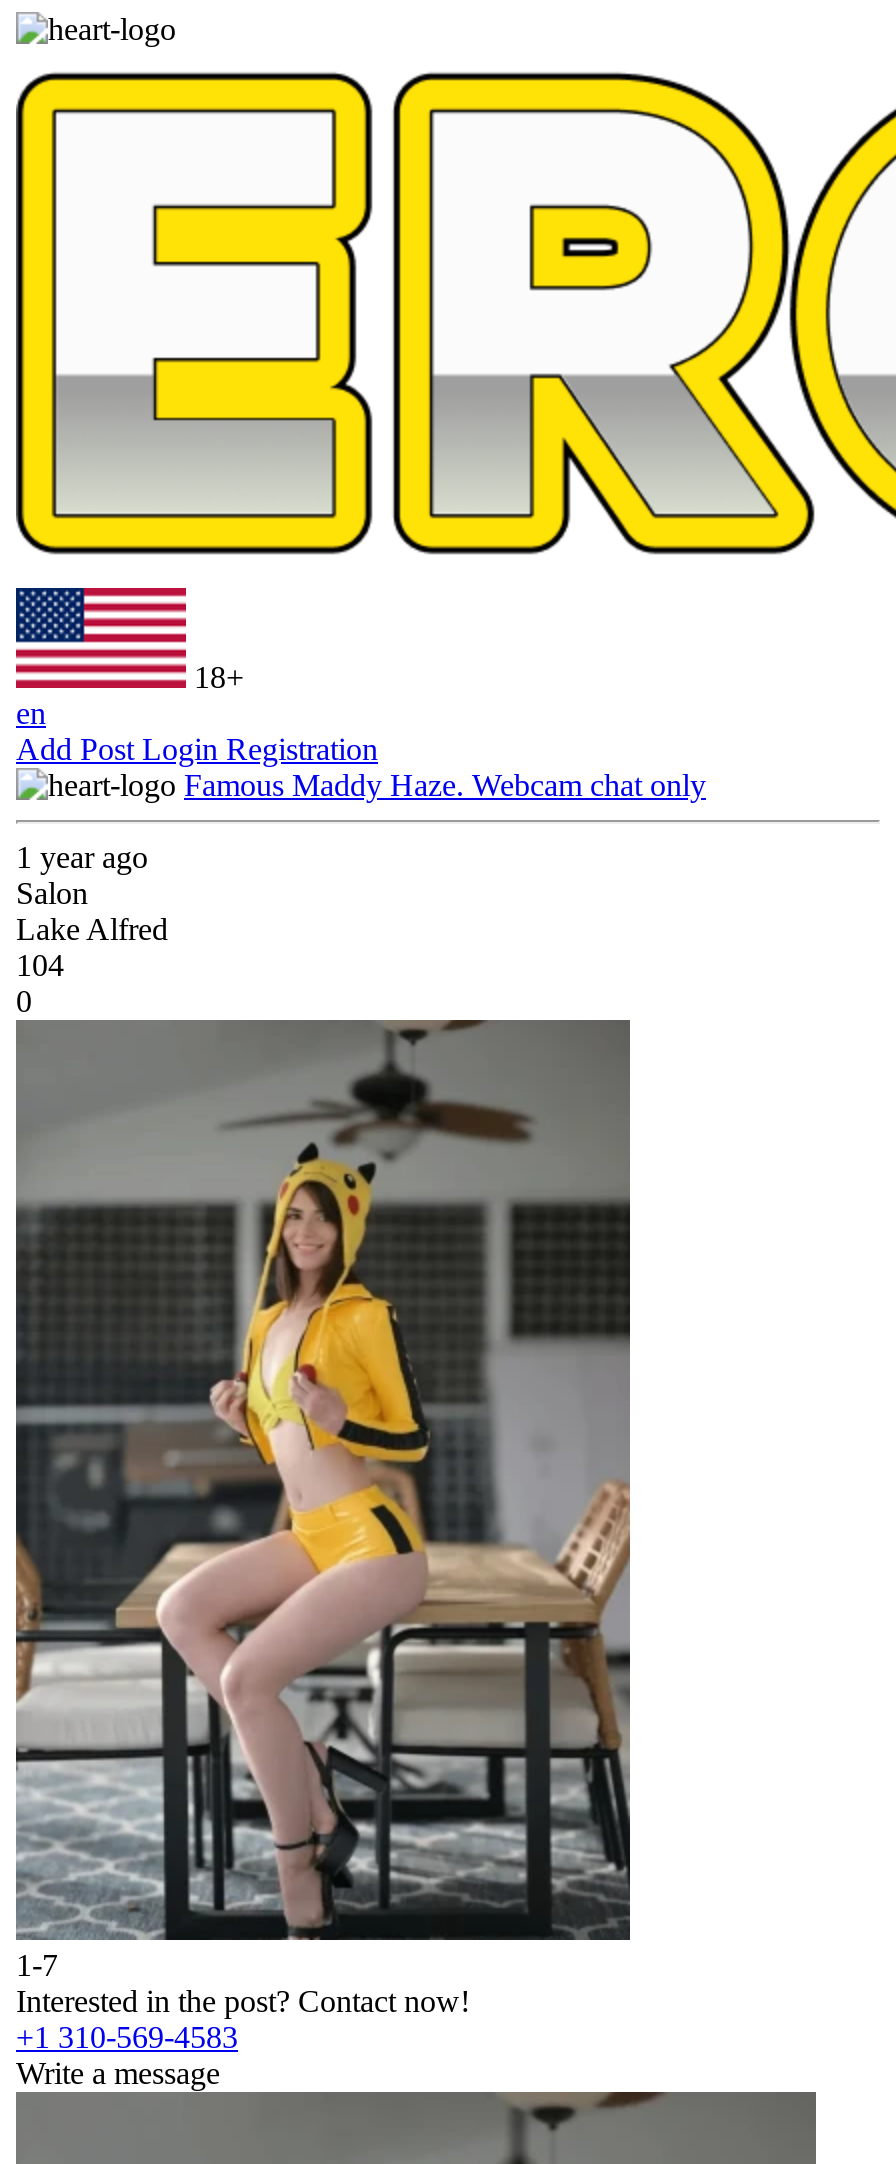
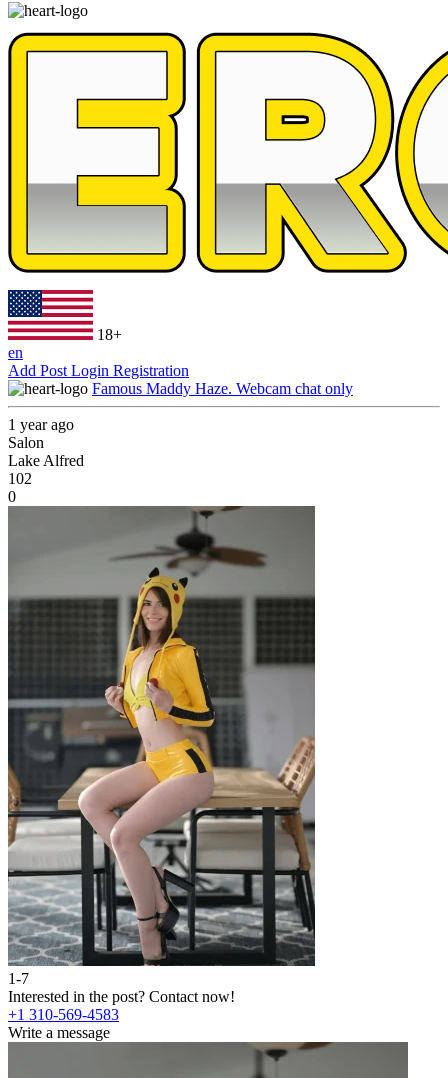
- 104
+ 102
